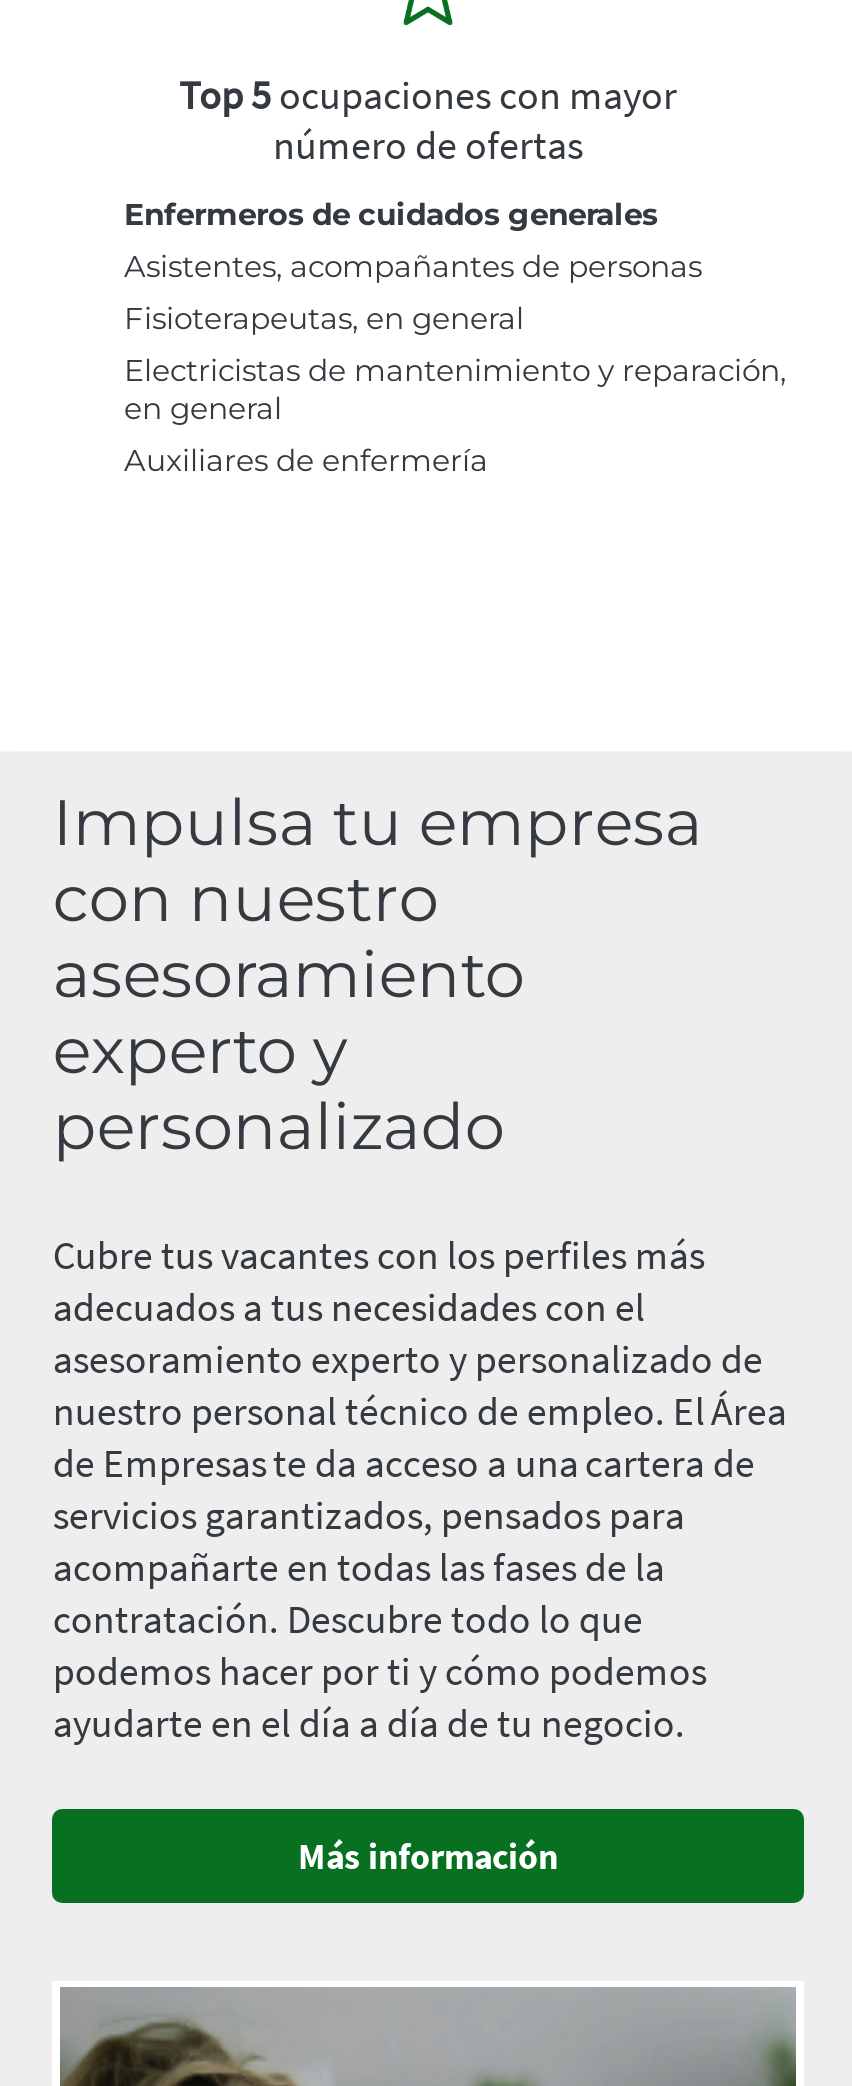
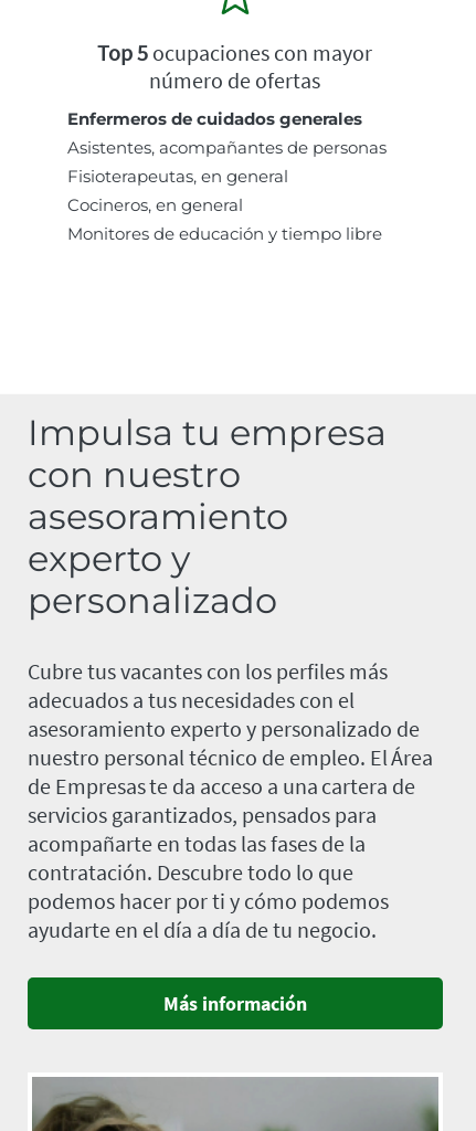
- Electricistas de mantenimiento y reparación,
- en general
- Auxiliares de enfermería
+ Cocineros, en general
+ Monitores de educación y tiempo libre
